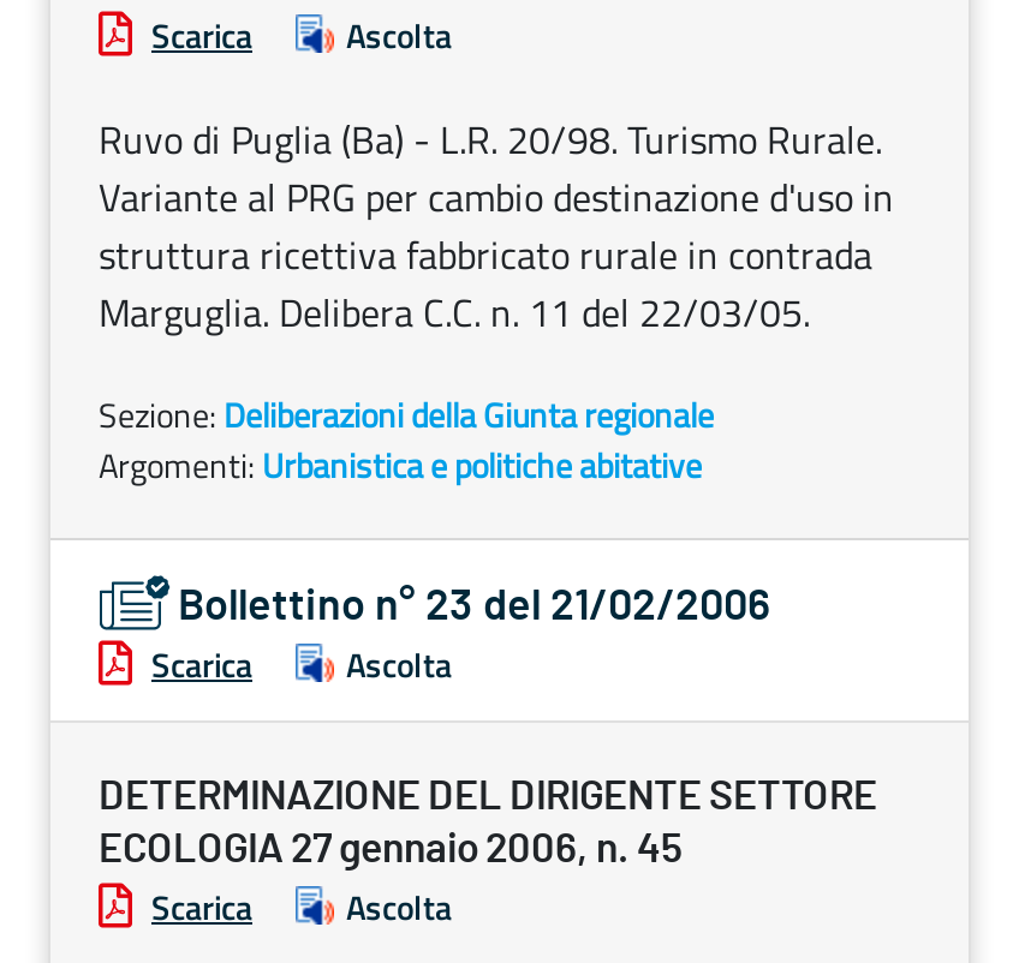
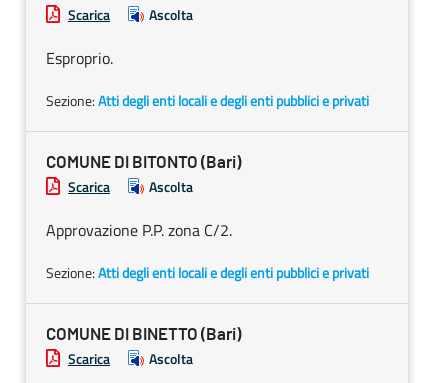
- Ruvo di Puglia (Ba) - L.R. 20/98. Turismo Rurale.
- Variante al PRG per cambio destinazione d'uso in
- struttura ricettiva fabbricato rurale in contrada
- Marguglia. Delibera C.C. n. 11 del 22/03/05.
+ Esproprio.

- Sezione: Deliberazioni della Giunta regionale
- Argomenti: Urbanistica e politiche abitative
+ Sezione: Atti degli enti locali e degli enti pubblici e privati

- Bollettino n° 23 del 21/02/2006
+ COMUNE DI BITONTO (Bari)

moved up: Scarica | Ascolta

- DETERMINAZIONE DEL DIRIGENTE SETTORE
- ECOLOGIA 27 gennaio 2006, n. 45
+ Approvazione P.P. zona C/2.
+ Sezione: Atti degli enti locali e degli enti pubblici e privati
+ COMUNE DI BINETTO (Bari)
